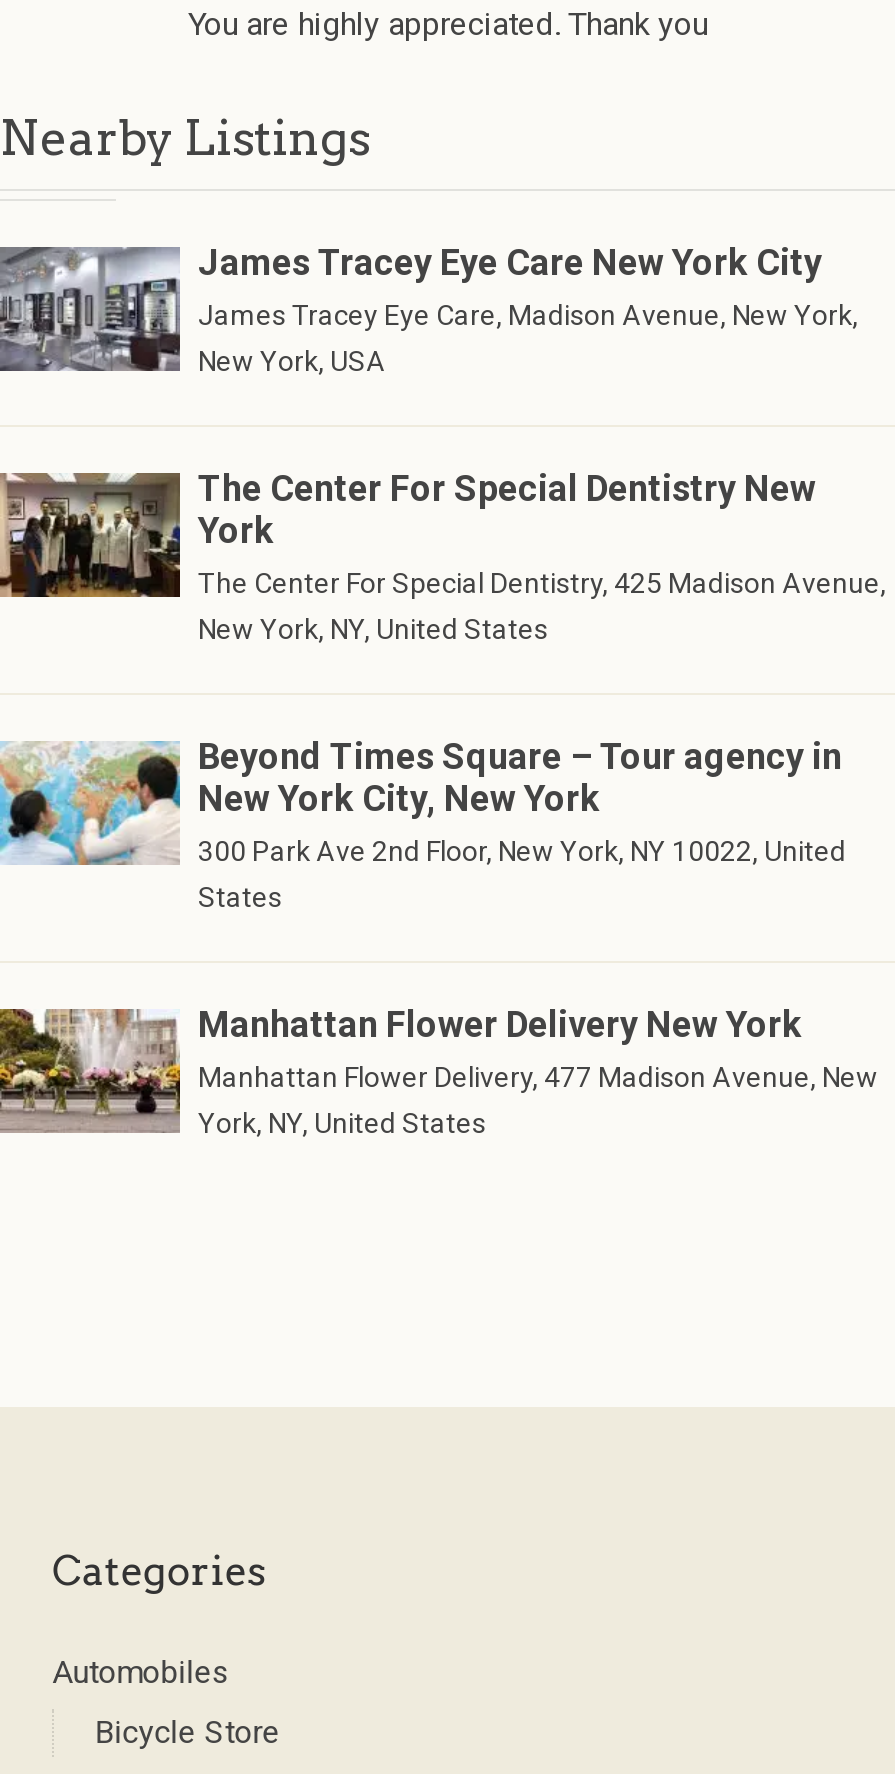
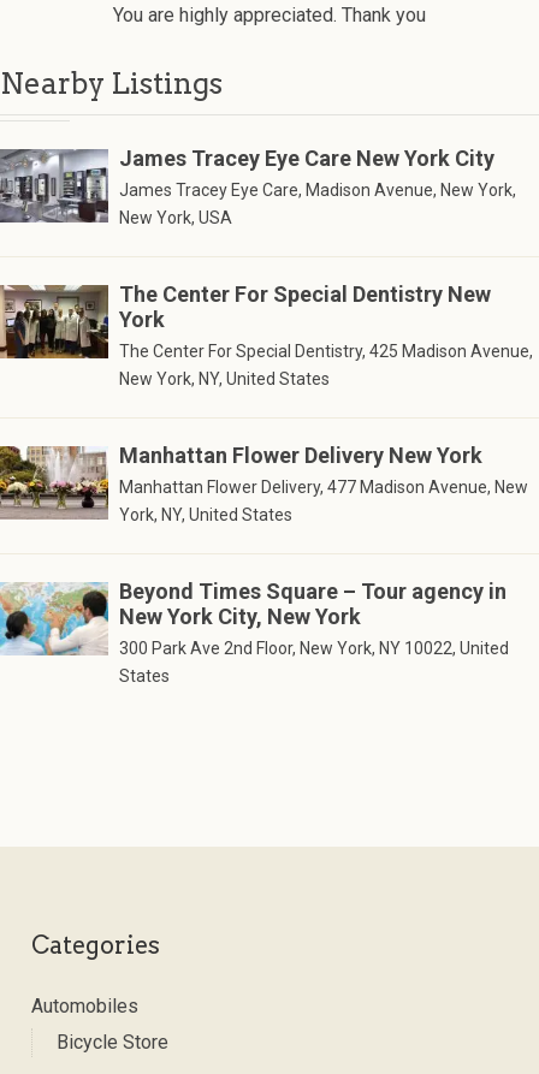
moved down: [image] | Beyond Times Square – Tour agency in | New York City, New York | 300 Park Ave 2nd Floor, New York, NY 10022, United | States

moved up: [image] | Manhattan Flower Delivery New York | Manhattan Flower Delivery, 477 Madison Avenue, New | York, NY, United States
